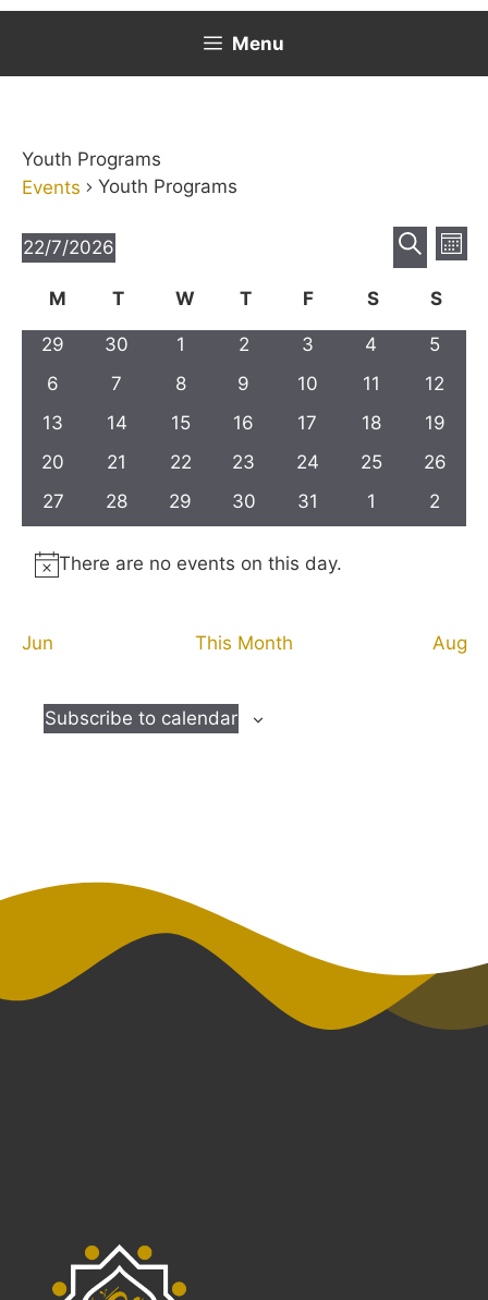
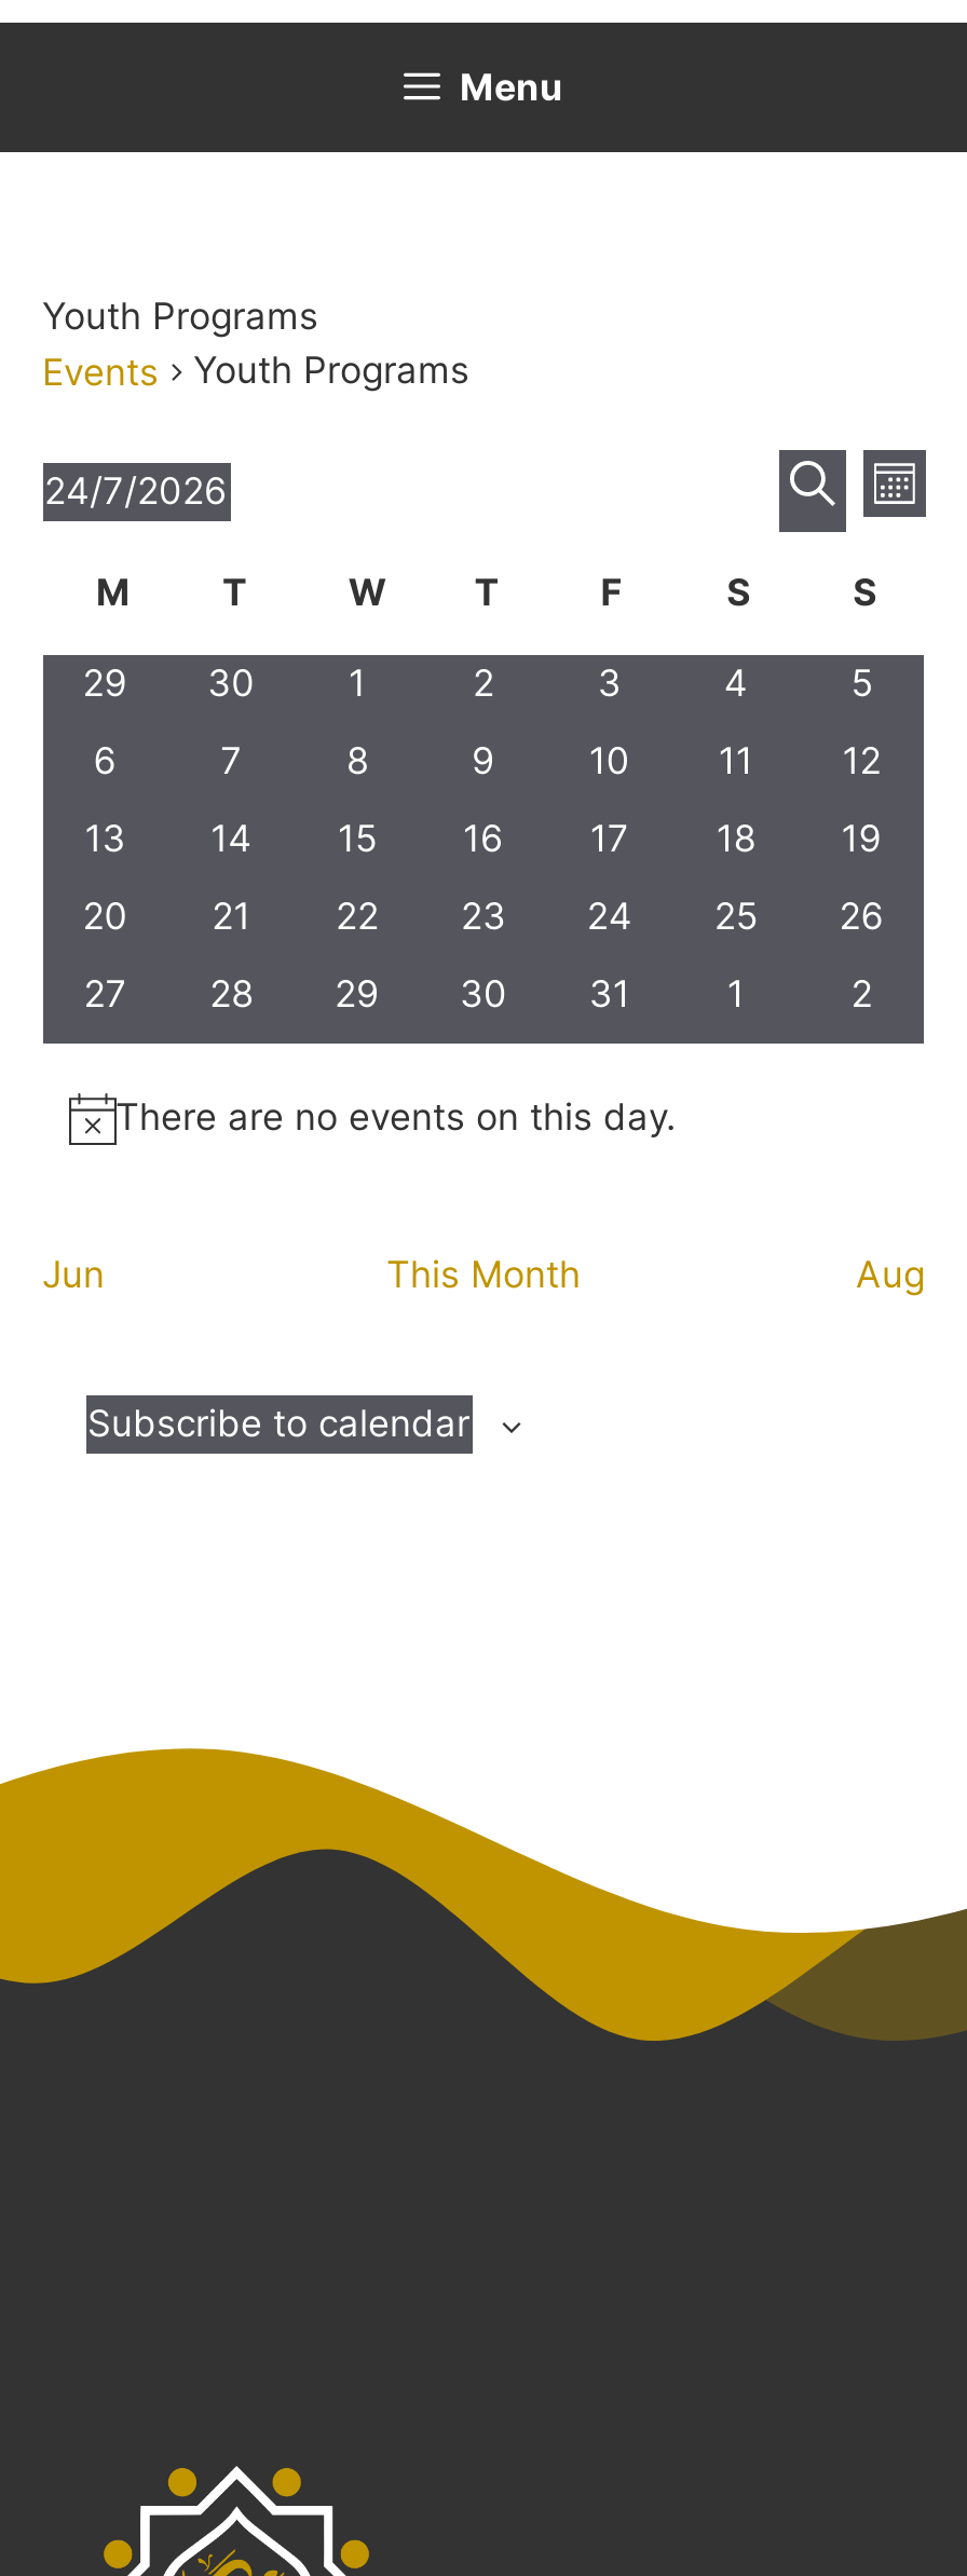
- 22/7/2026
+ 24/7/2026
